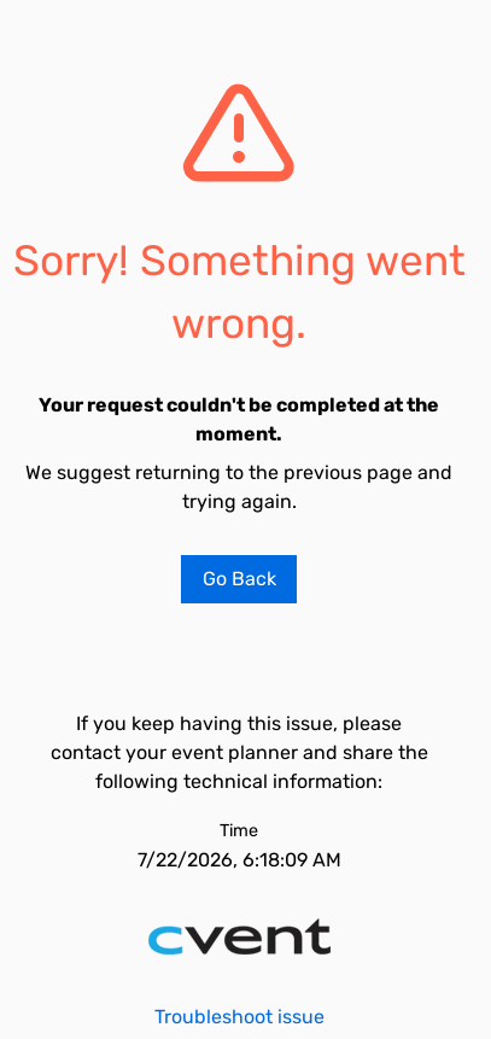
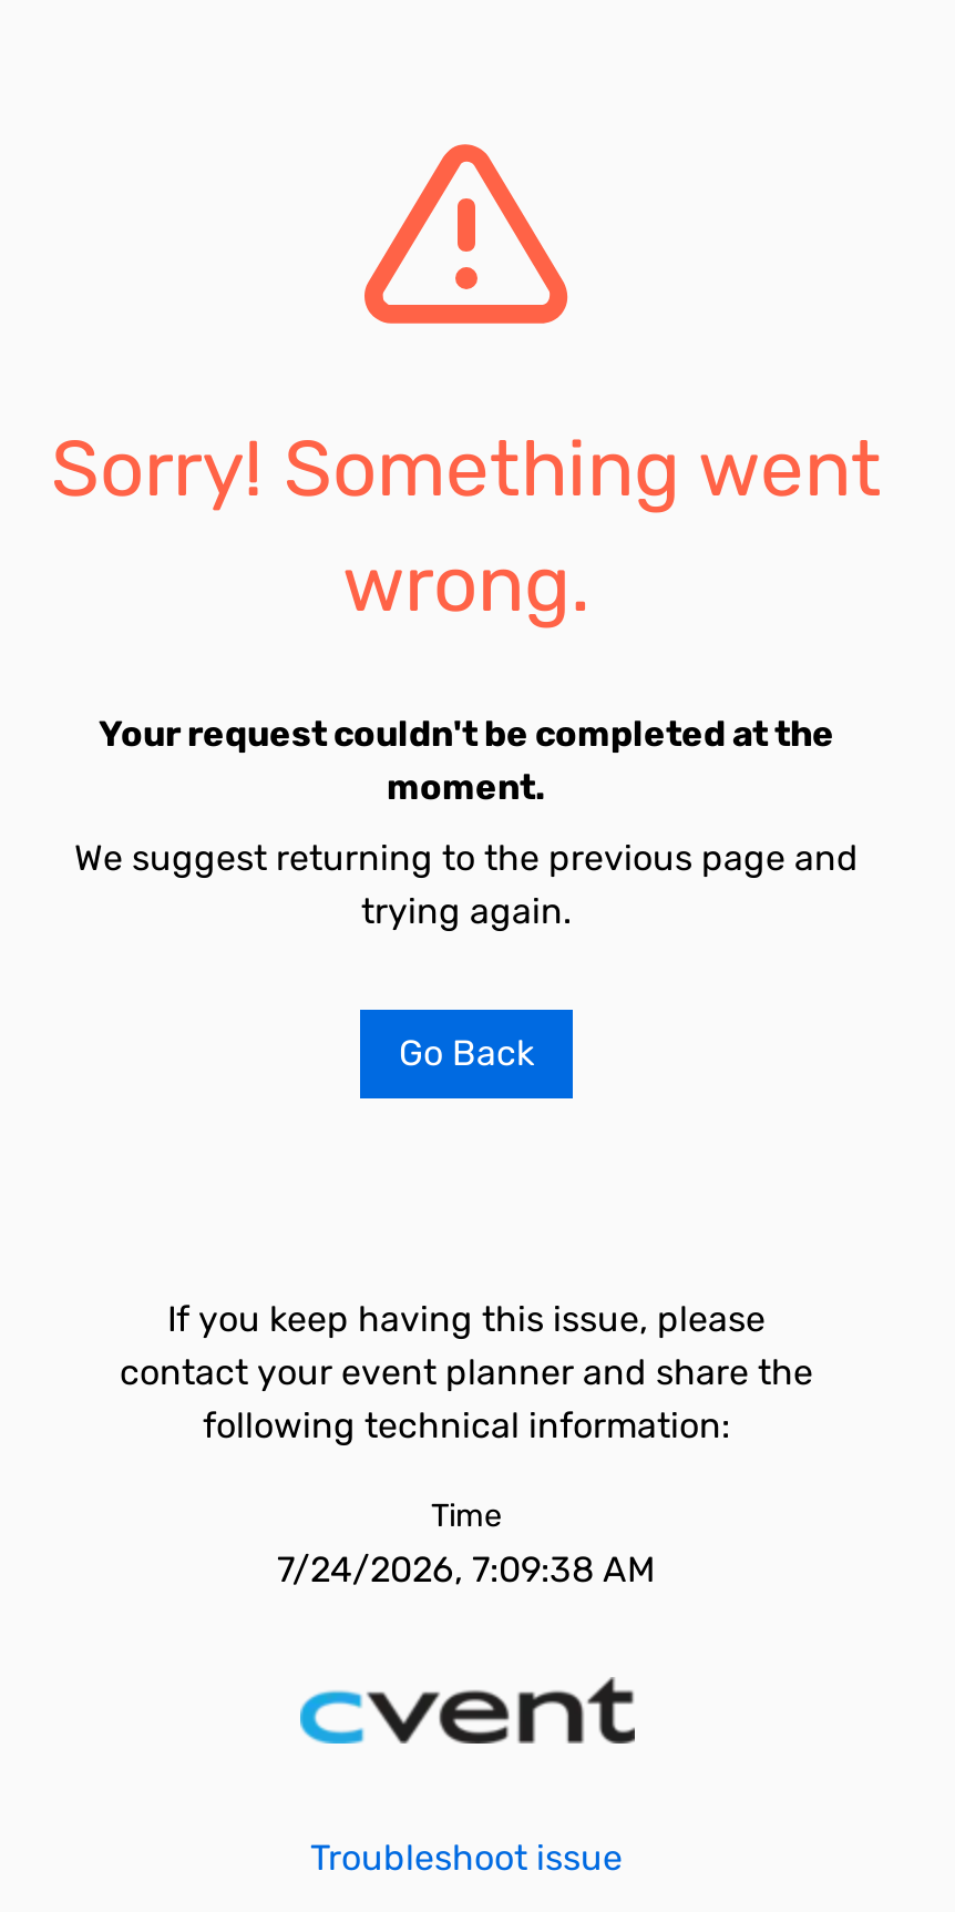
- 7/22/2026, 6:18:09 AM
+ 7/24/2026, 7:09:38 AM
